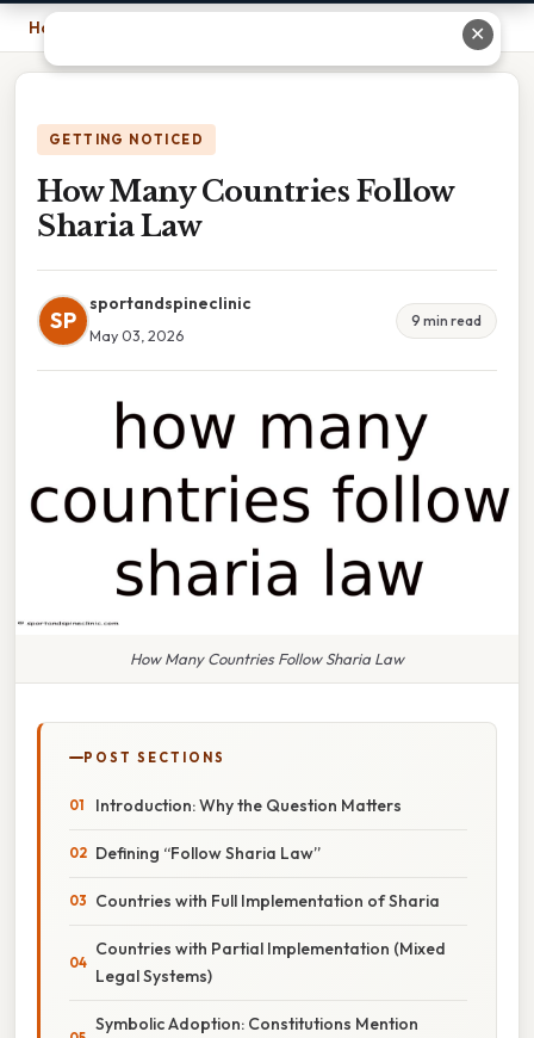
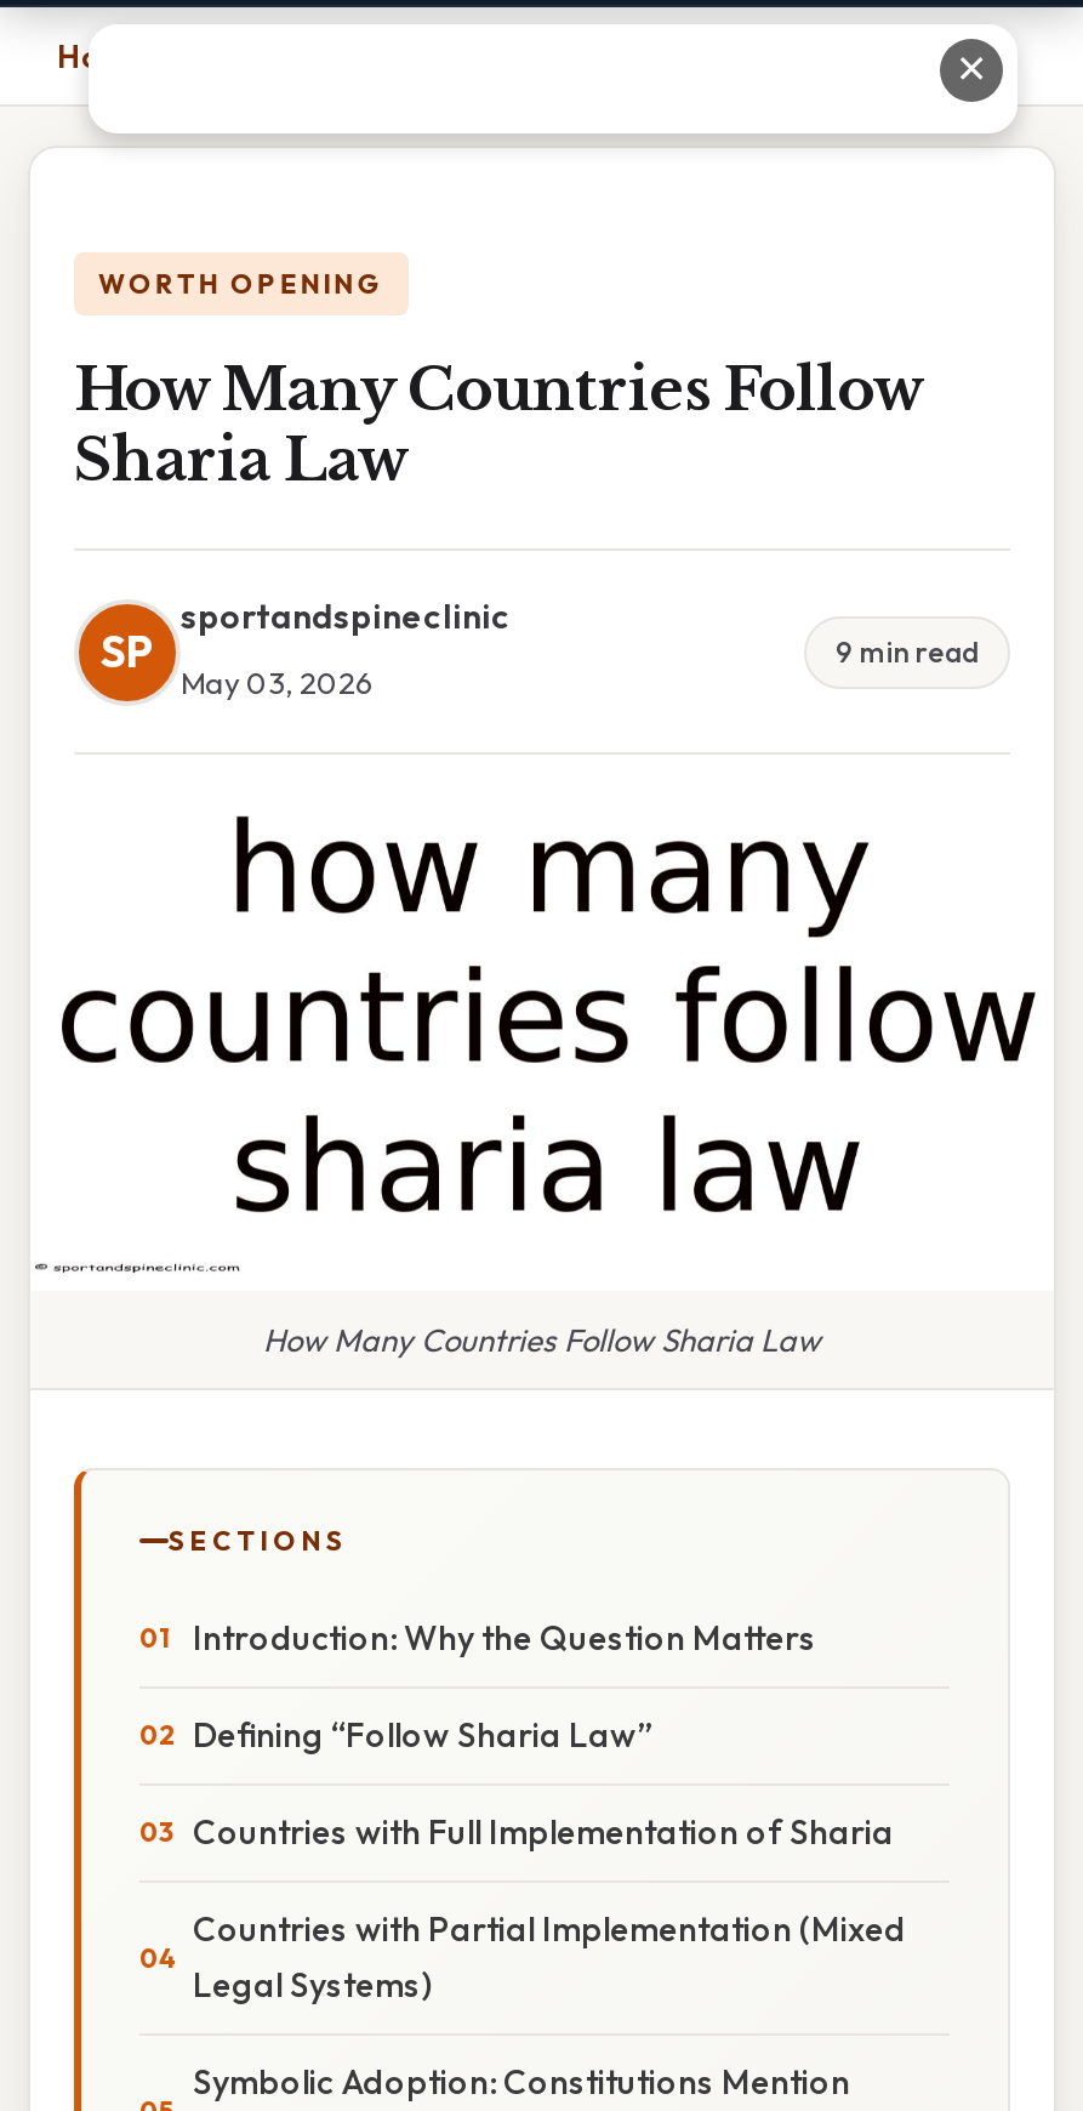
- GETTING NOTICED
+ WORTH OPENING

- POST SECTIONS
+ SECTIONS
